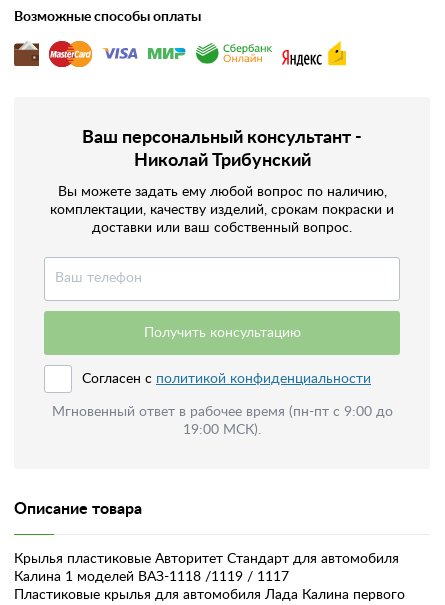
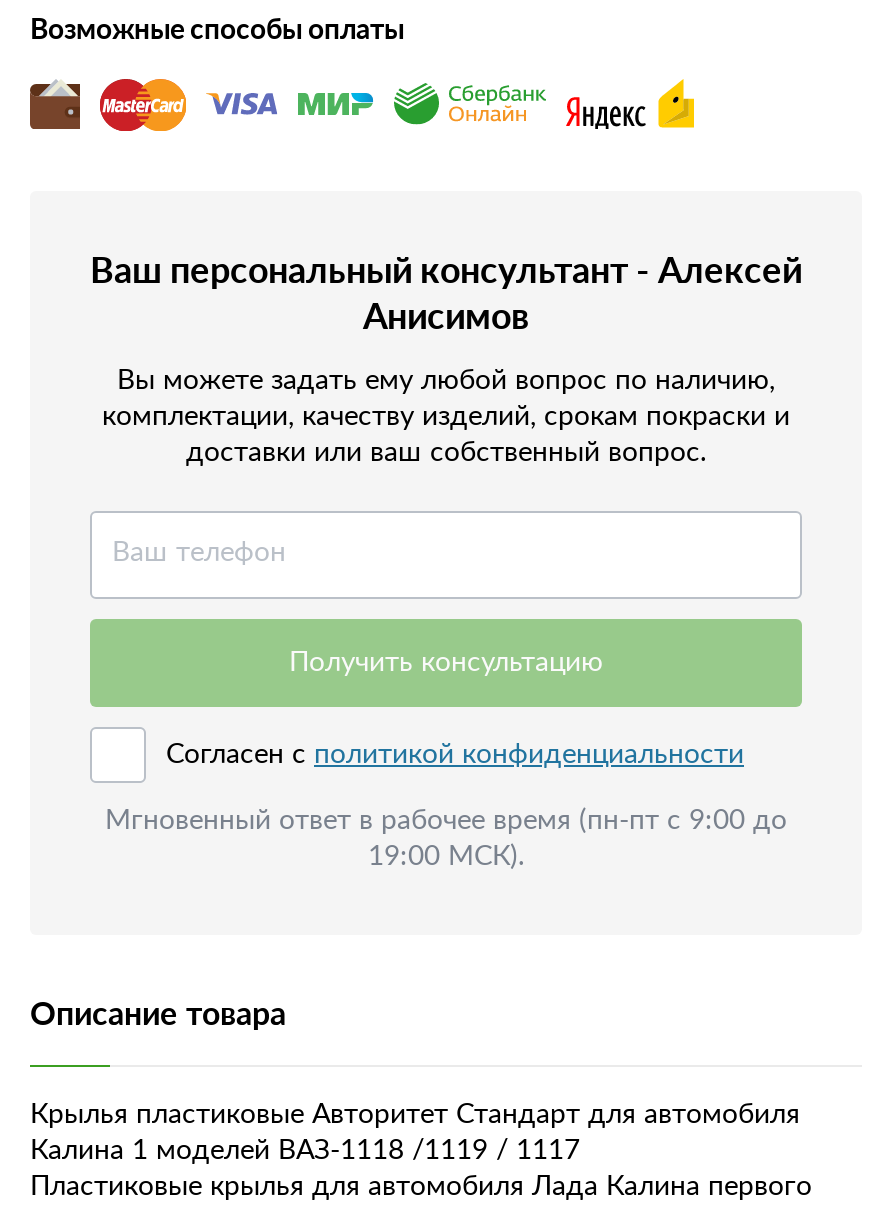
- Ваш персональный консультант -
- Николай Трибунский
+ Ваш персональный консультант - Алексей
+ Анисимов
